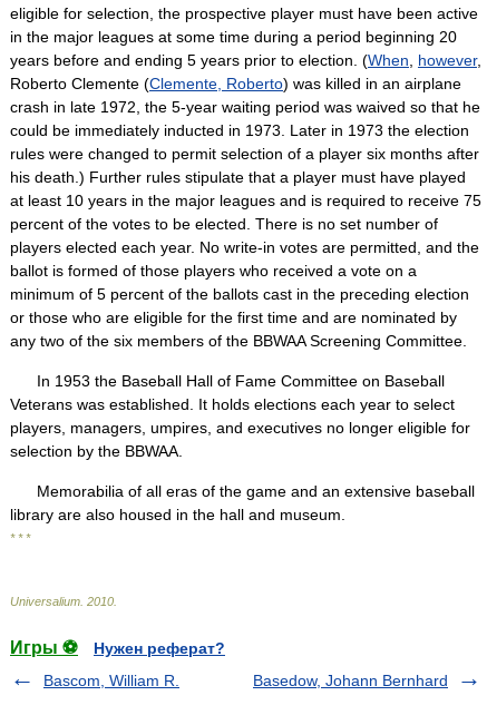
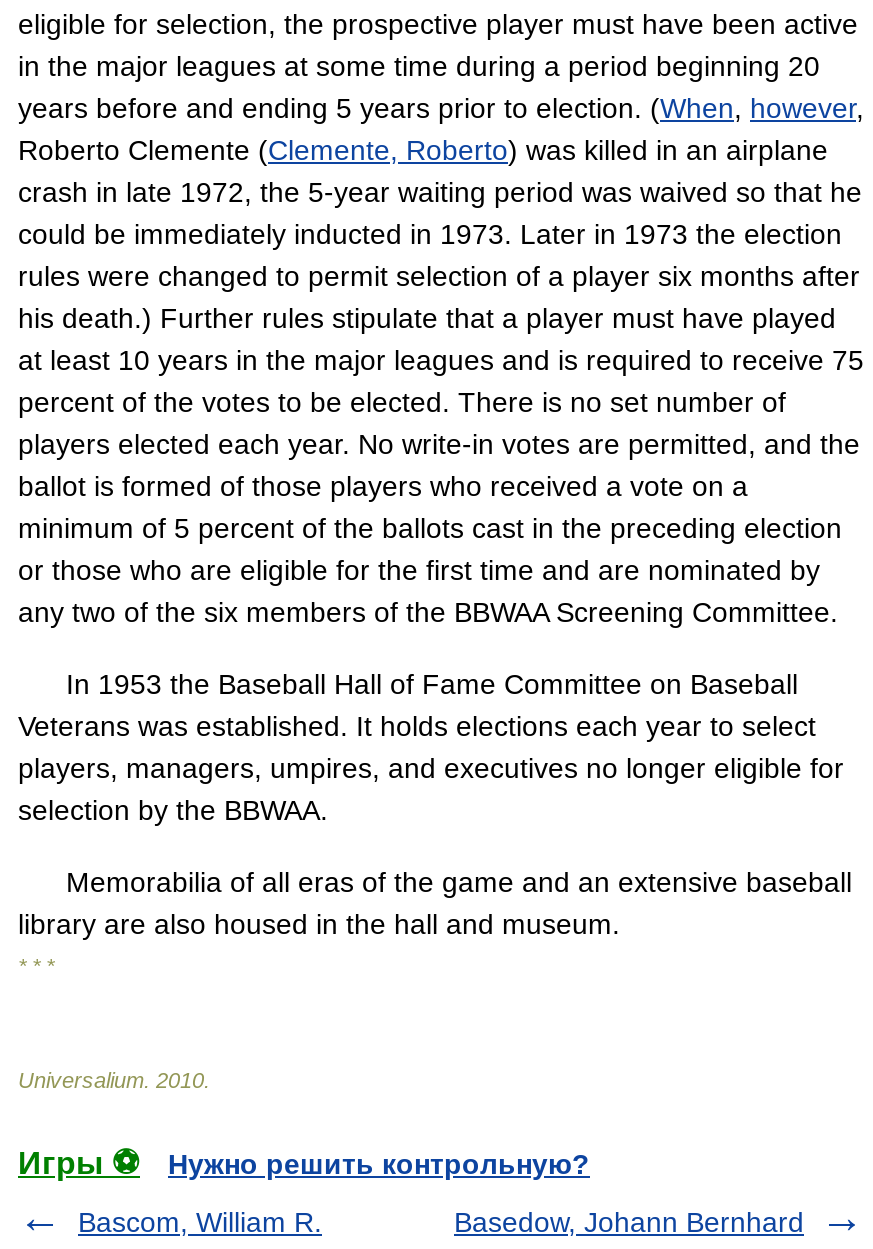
- Нужен реферат?
+ Нужно решить контрольную?
